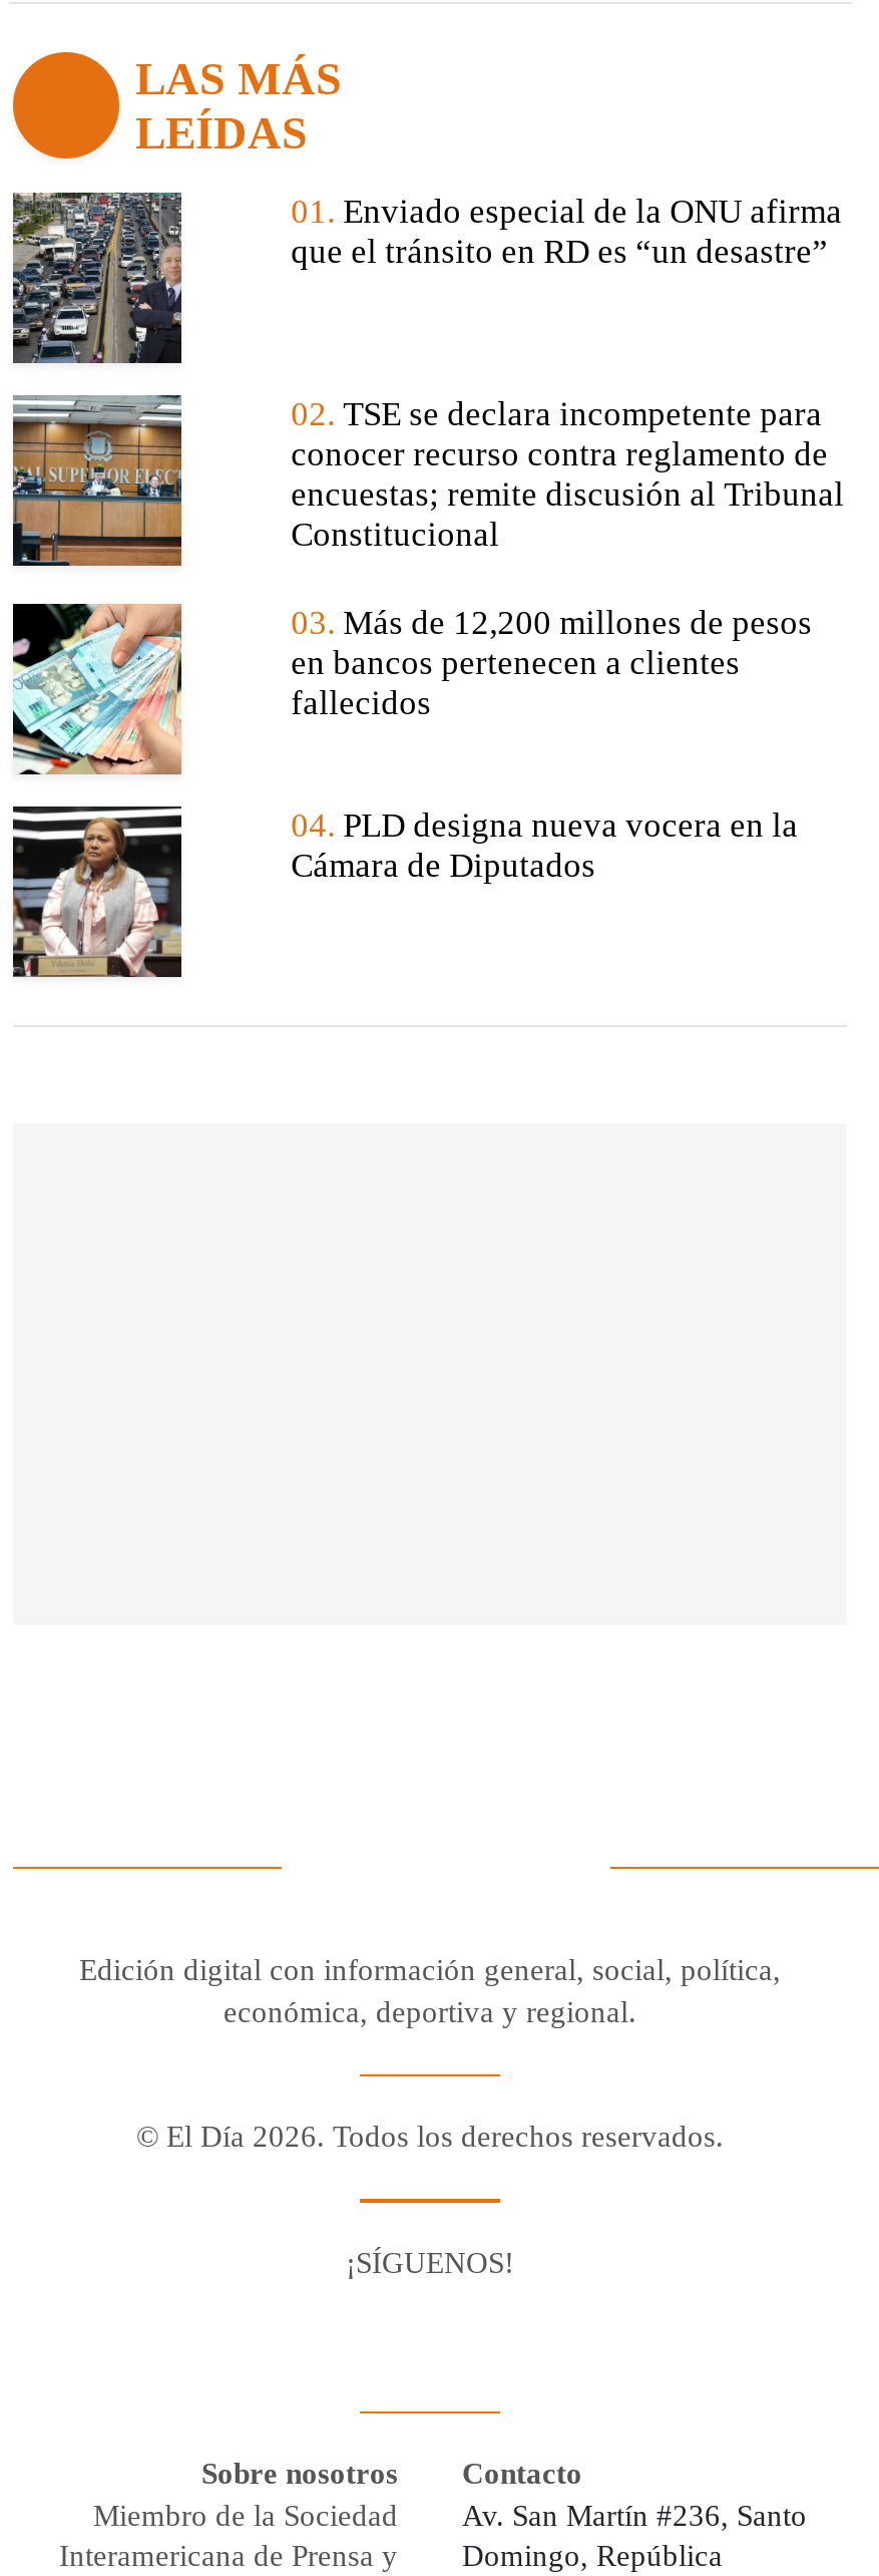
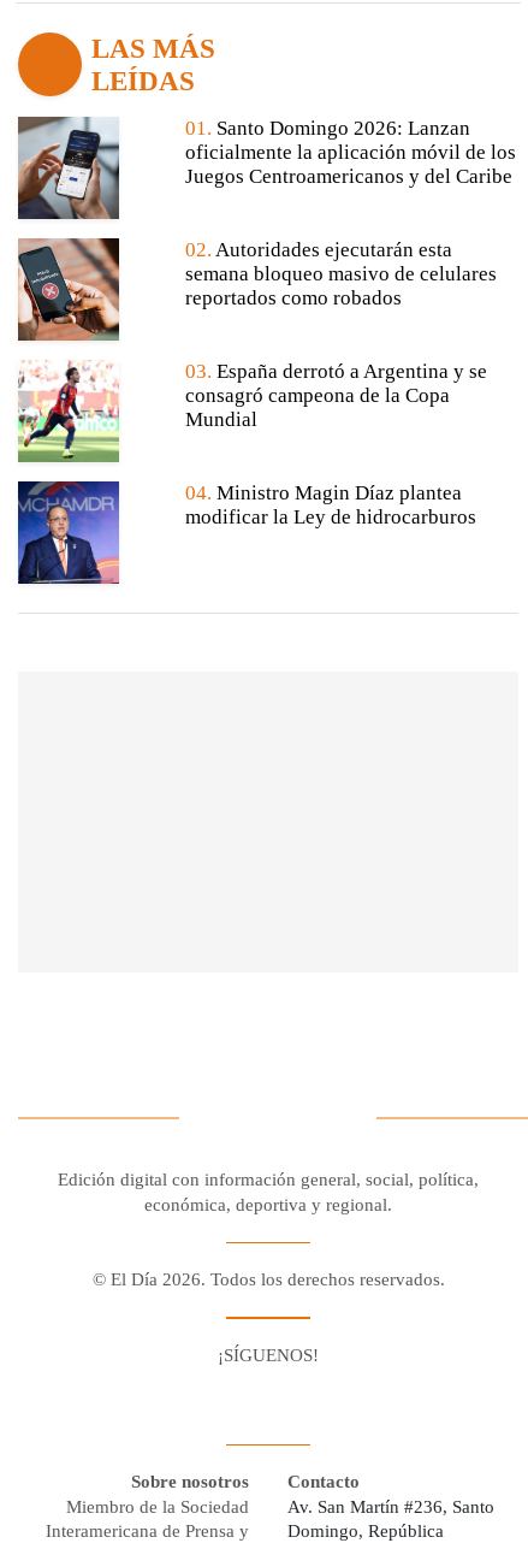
- [image]
+ [image]

- 01. Enviado especial de la ONU afirma
- que el tránsito en RD es “un desastre”
+ 01. Santo Domingo 2026: Lanzan
+ oficialmente la aplicación móvil de los
+ Juegos Centroamericanos y del Caribe

- [image]
+ [image]

- 02. TSE se declara incompetente para
- conocer recurso contra reglamento de
- encuestas; remite discusión al Tribunal
- Constitucional
+ 02. Autoridades ejecutarán esta
+ semana bloqueo masivo de celulares
+ reportados como robados

- [image]
+ [image]

- 03. Más de 12,200 millones de pesos
- en bancos pertenecen a clientes
- fallecidos
+ 03. España derrotó a Argentina y se
+ consagró campeona de la Copa
+ Mundial

- [image]
+ [image]

- 04. PLD designa nueva vocera en la
- Cámara de Diputados
+ 04. Ministro Magin Díaz plantea
+ modificar la Ley de hidrocarburos
